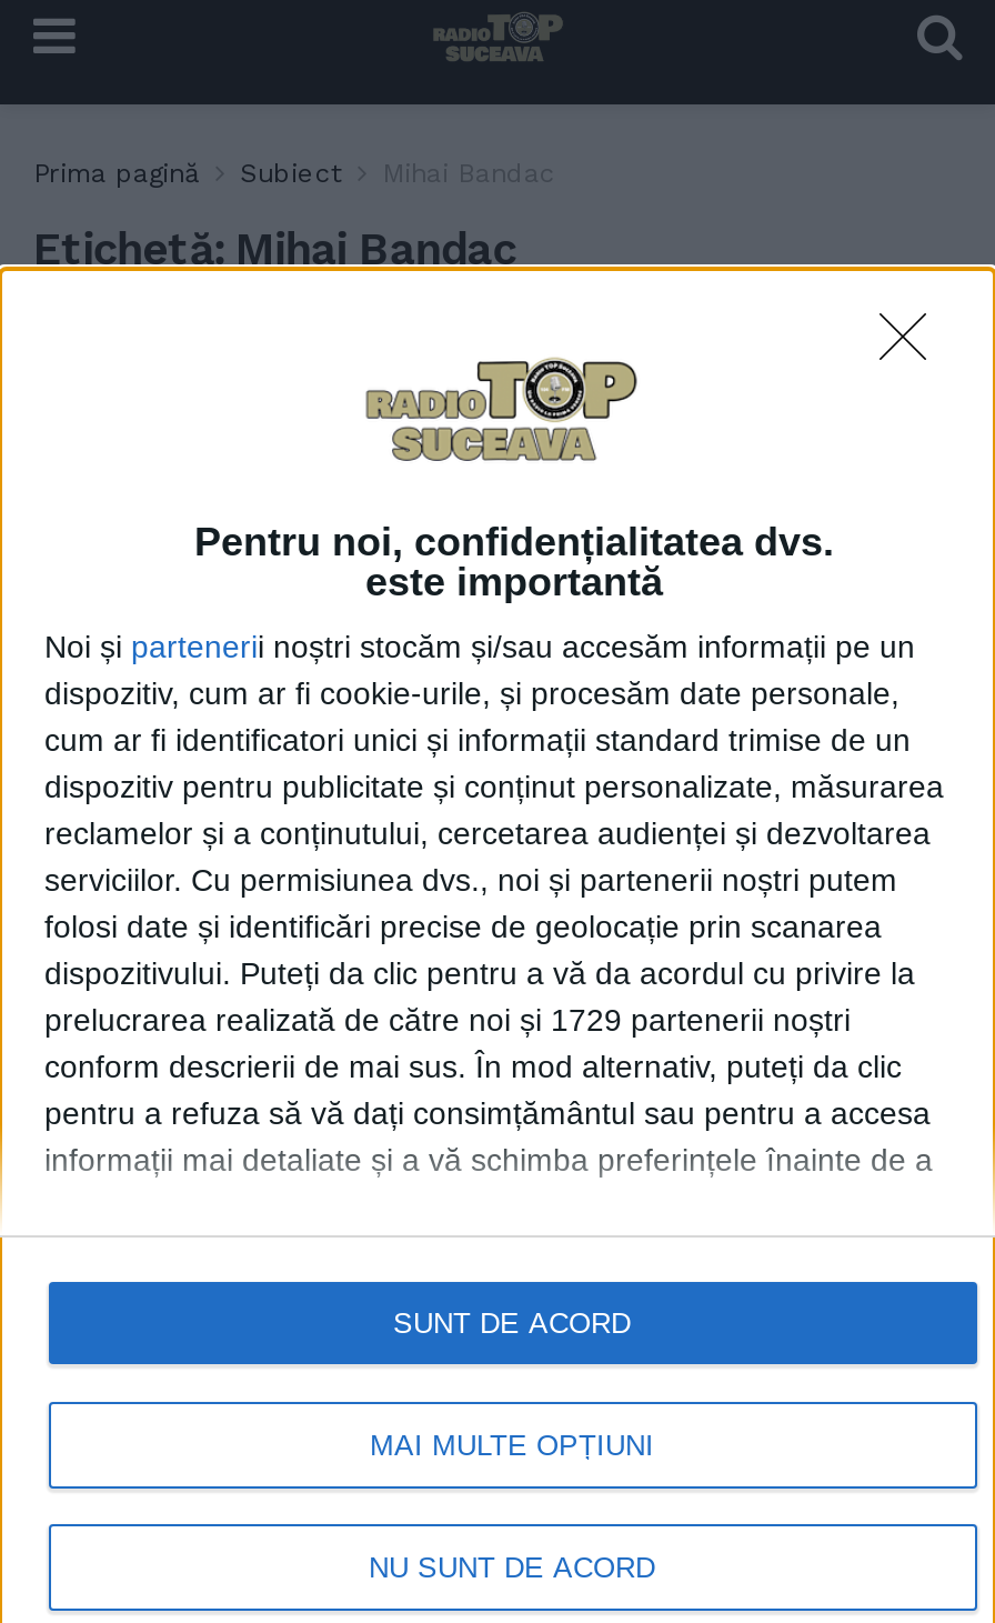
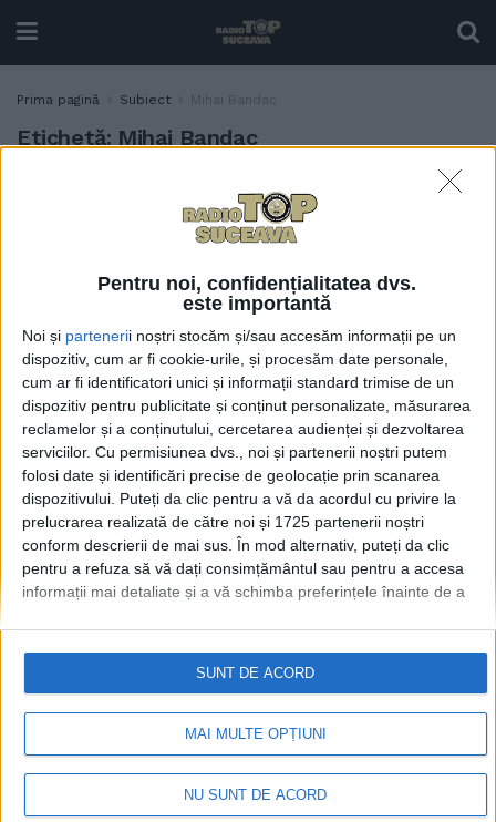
- prelucrarea realizată de către noi și 1729 partenerii noștri
+ prelucrarea realizată de către noi și 1725 partenerii noștri
